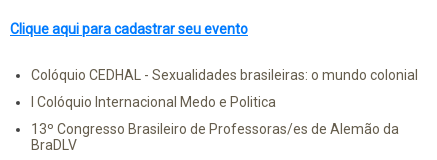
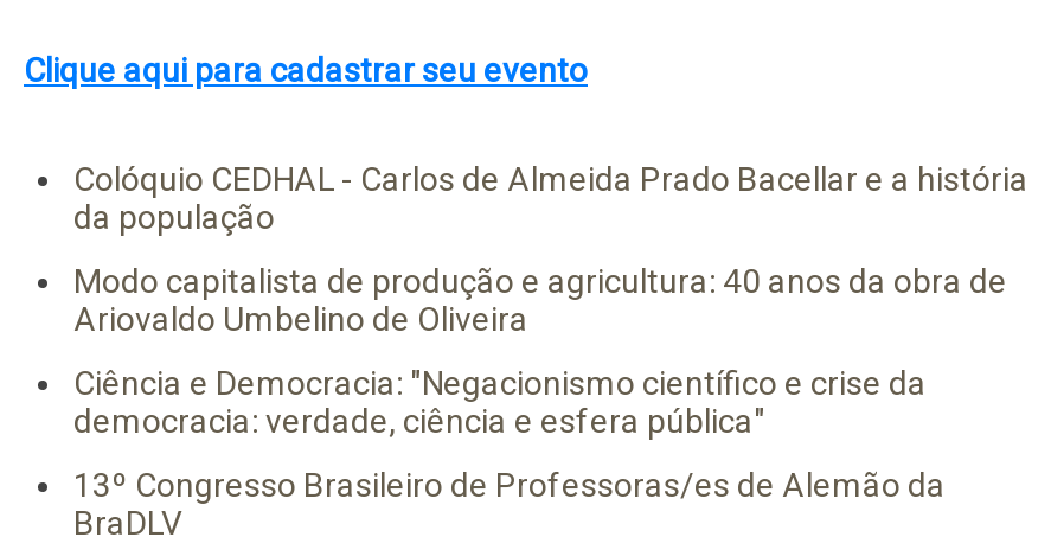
- Colóquio CEDHAL - Sexualidades brasileiras: o mundo colonial
- I Colóquio Internacional Medo e Politica
+ Colóquio CEDHAL - Carlos de Almeida Prado Bacellar e a história
+ da população
+ Modo capitalista de produção e agricultura: 40 anos da obra de
+ Ariovaldo Umbelino de Oliveira
+ Ciência e Democracia: "Negacionismo científico e crise da
+ democracia: verdade, ciência e esfera pública"
